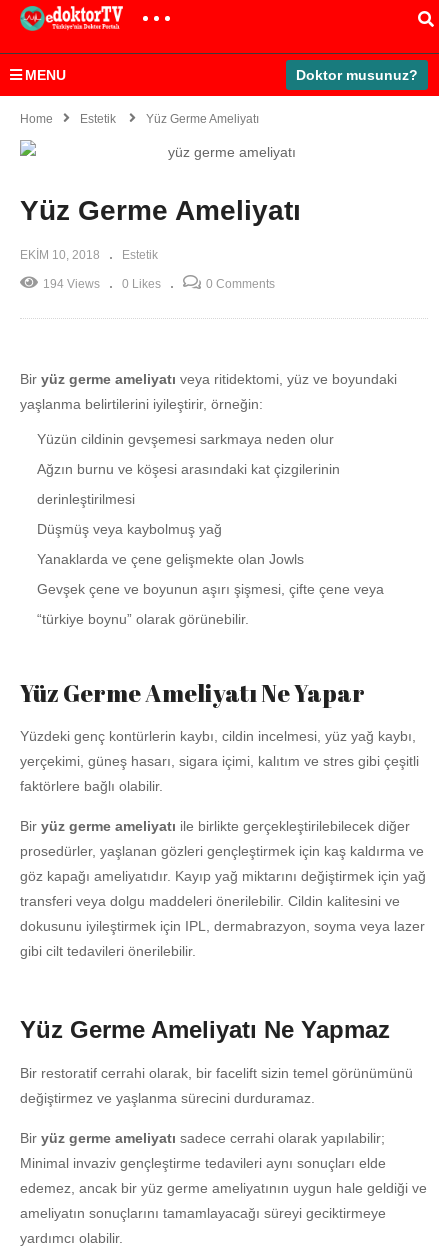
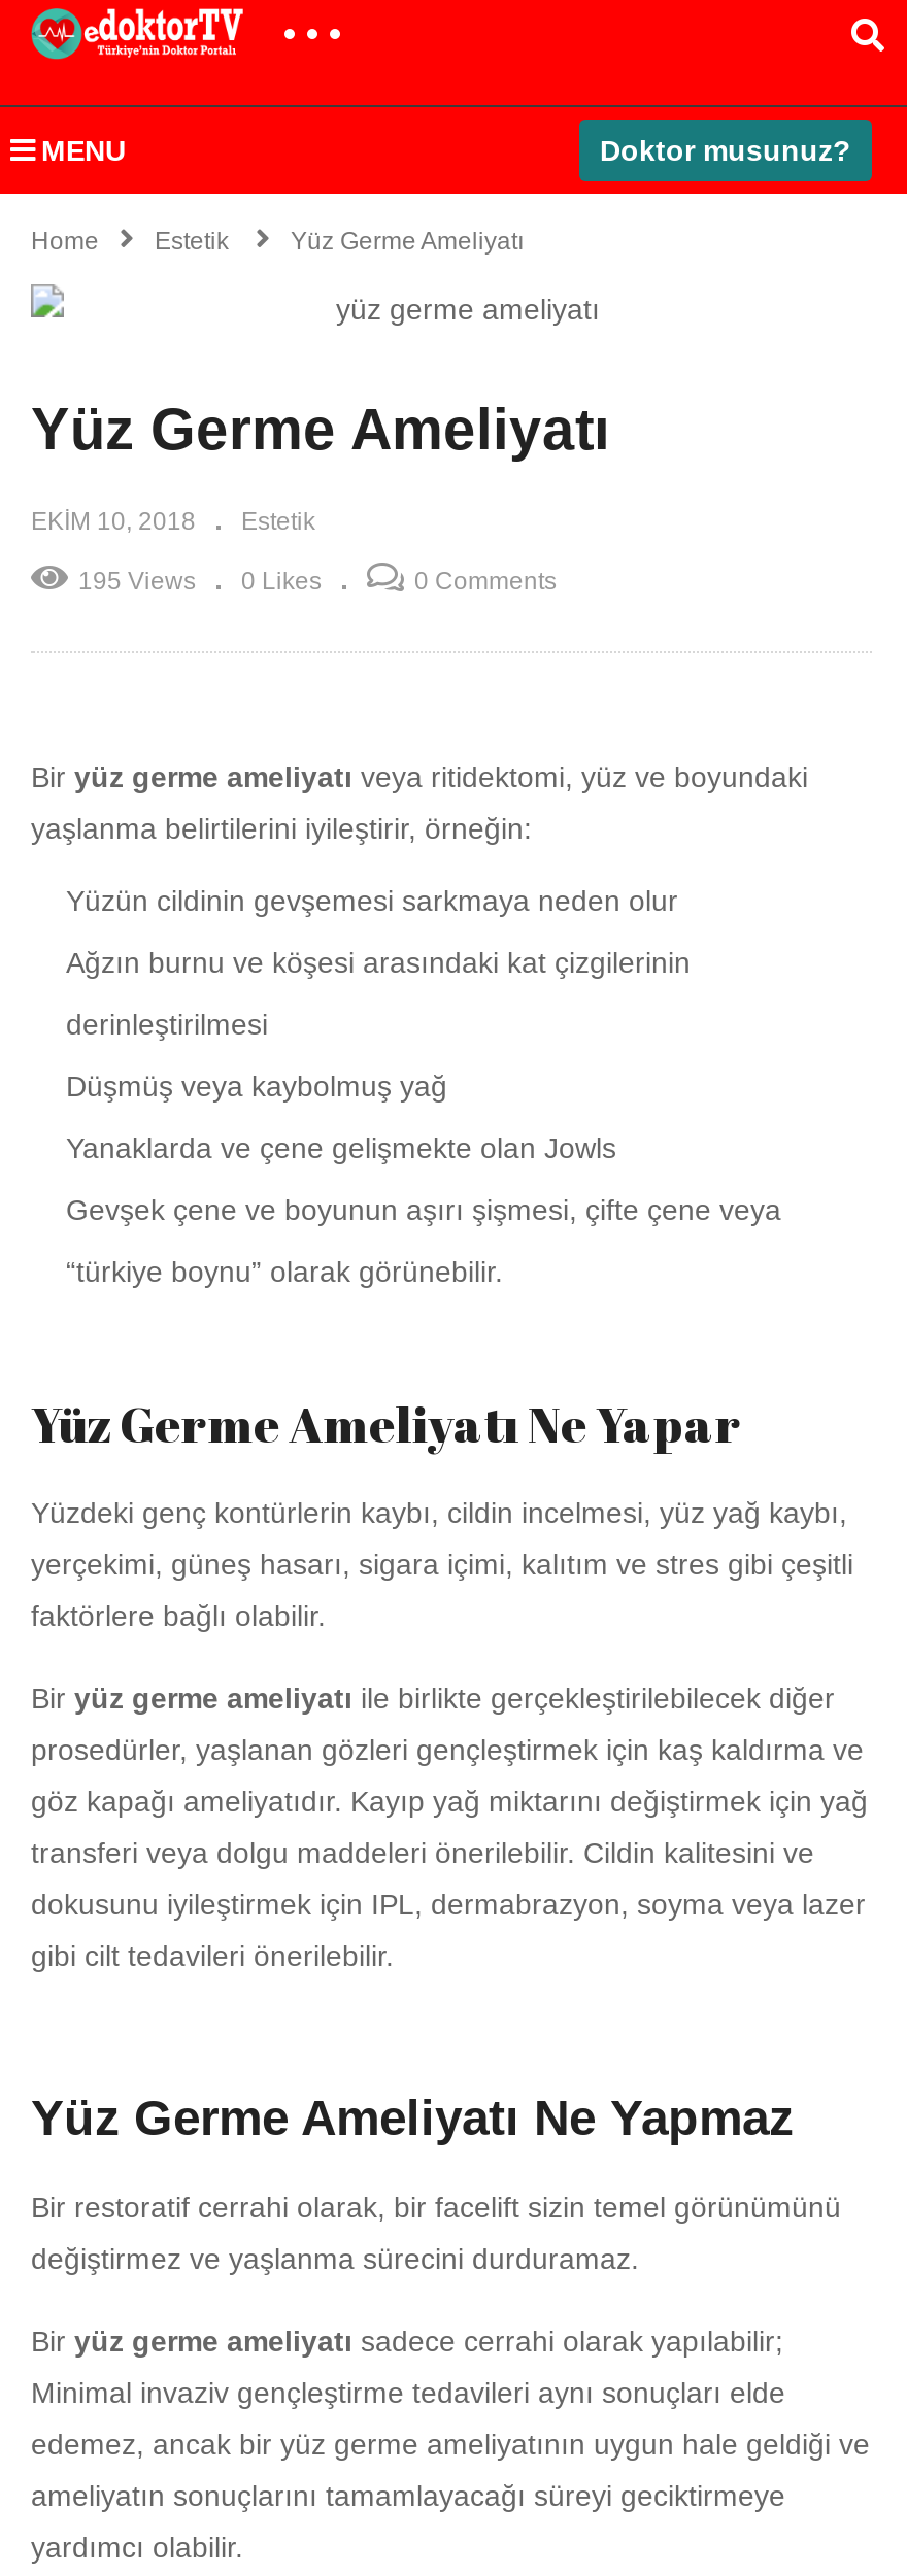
- 194 Views 0 Likes
+ 195 Views 0 Likes
